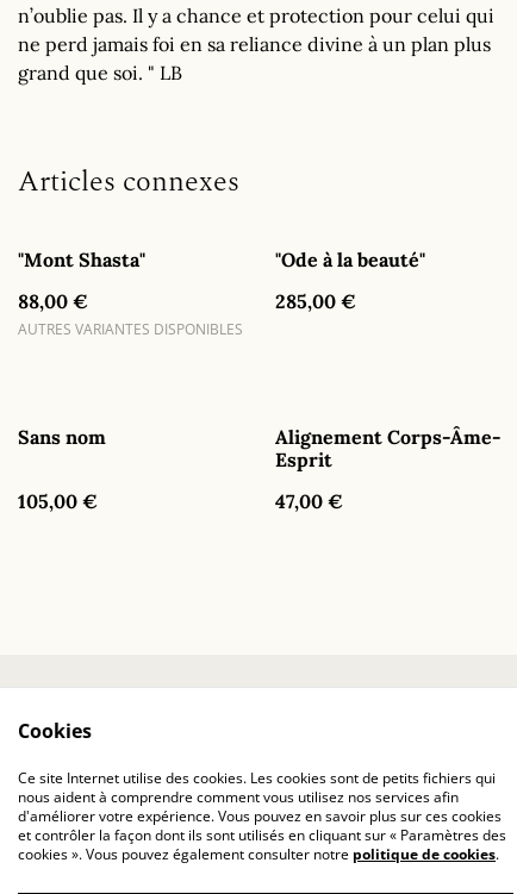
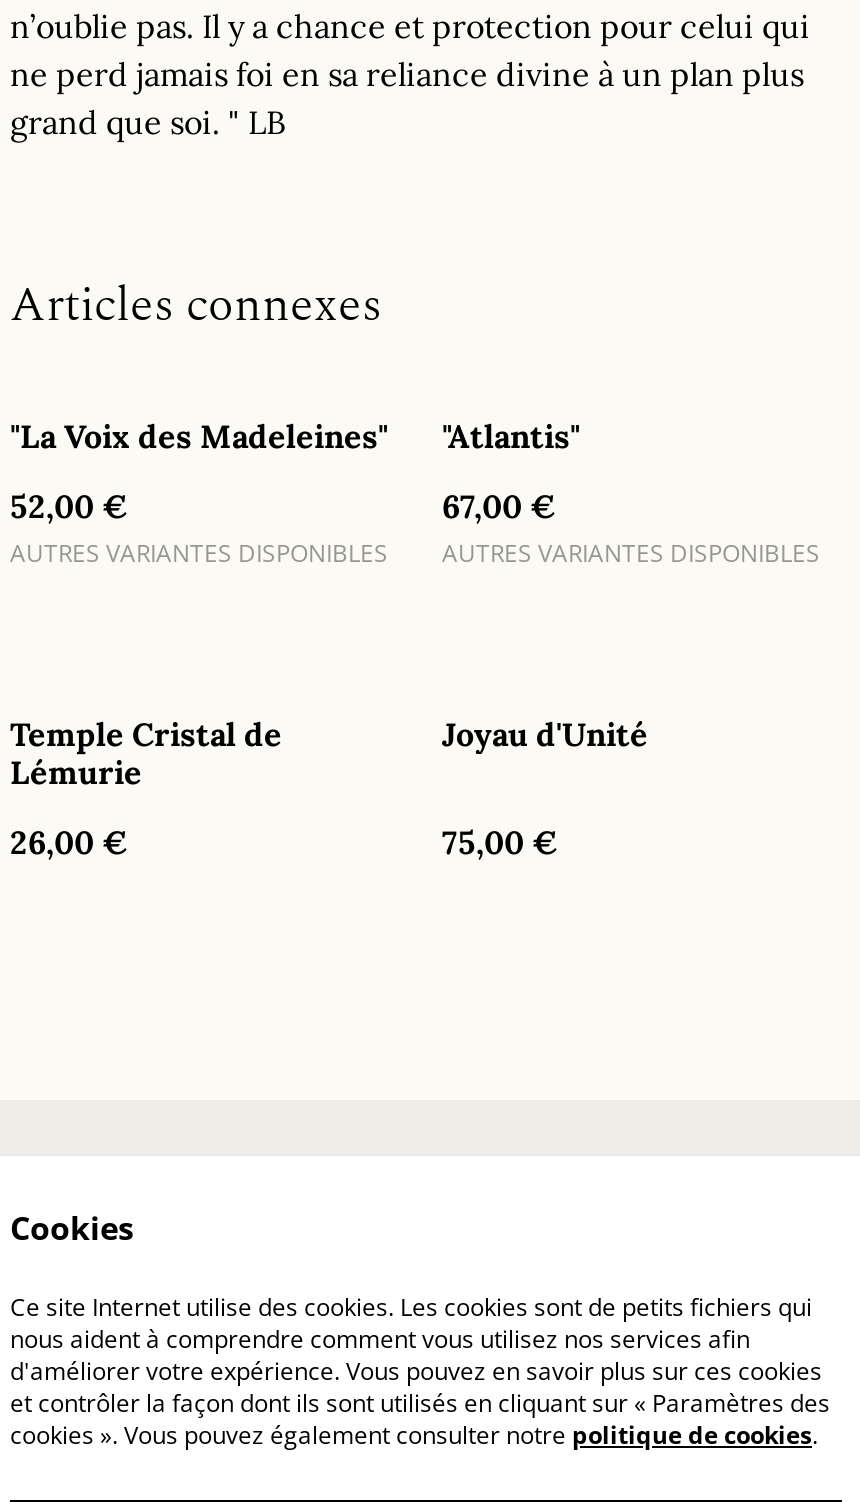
- "Mont Shasta"
+ "La Voix des Madeleines"

- "Ode à la beauté"
+ "Atlantis"

- 88,00 €
+ 52,00 €

- 285,00 €
+ 67,00 €
+ AUTRES VARIANTES DISPONIBLES

- Sans nom
+ Temple Cristal de
+ Lémurie

- Alignement Corps-Âme-
- Esprit
+ Joyau d'Unité

- 105,00 €
+ 26,00 €

- 47,00 €
+ 75,00 €
